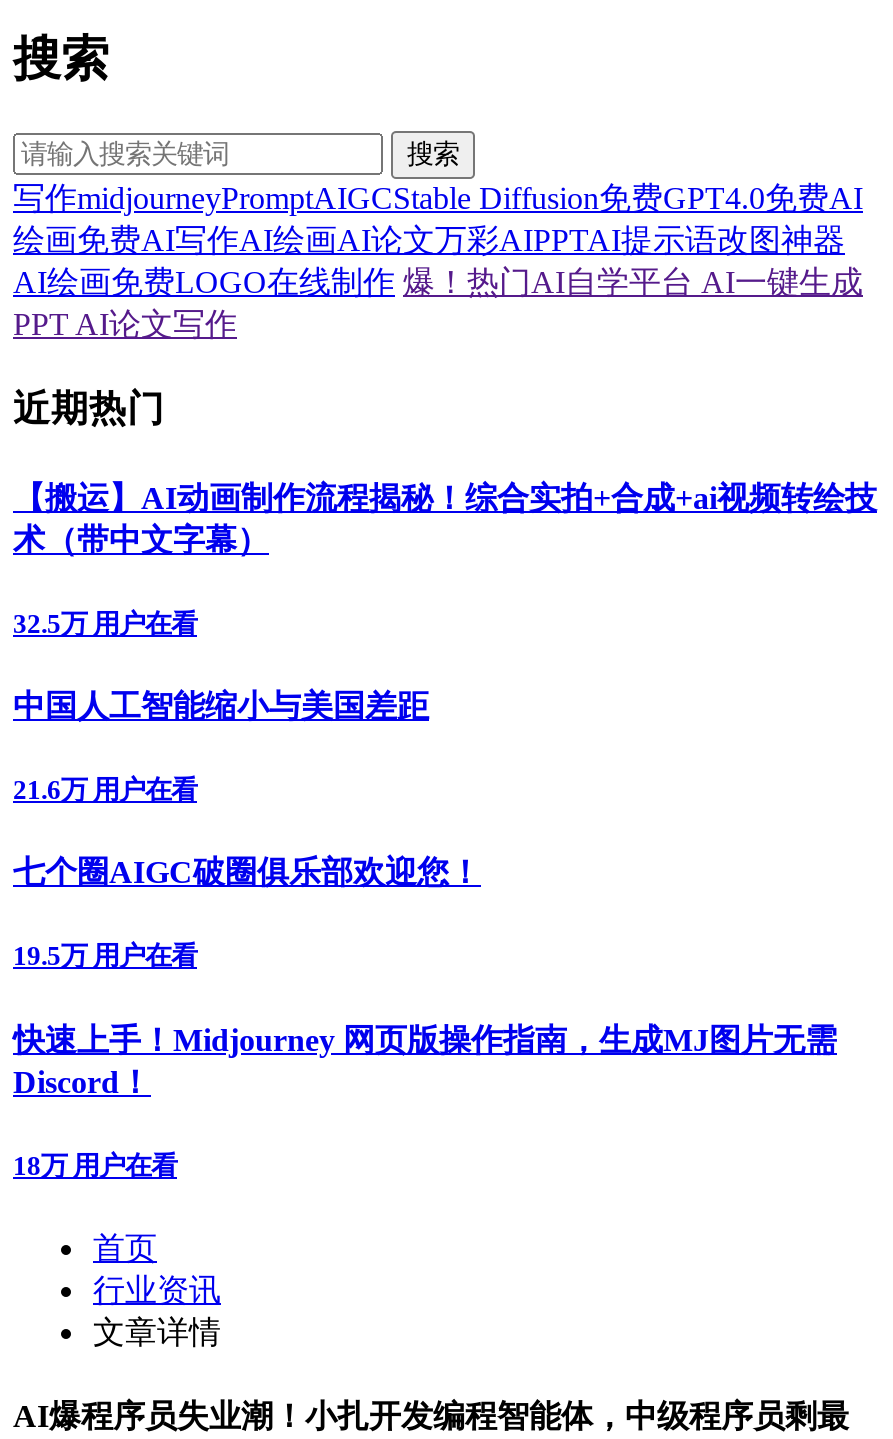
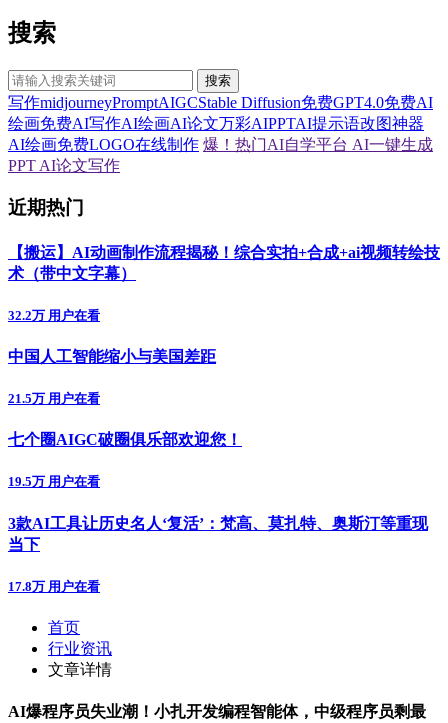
- 32.5万 用户在看
+ 32.2万 用户在看

- 21.6万 用户在看
+ 21.5万 用户在看

- 快速上手！Midjourney 网页版操作指南，生成MJ图片无需
- Discord！
+ 3款AI工具让历史名人‘复活’：梵高、莫扎特、奥斯汀等重现
+ 当下

- 18万 用户在看
+ 17.8万 用户在看
